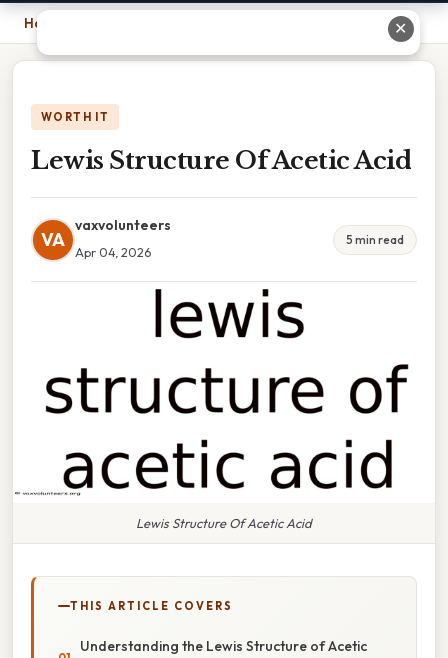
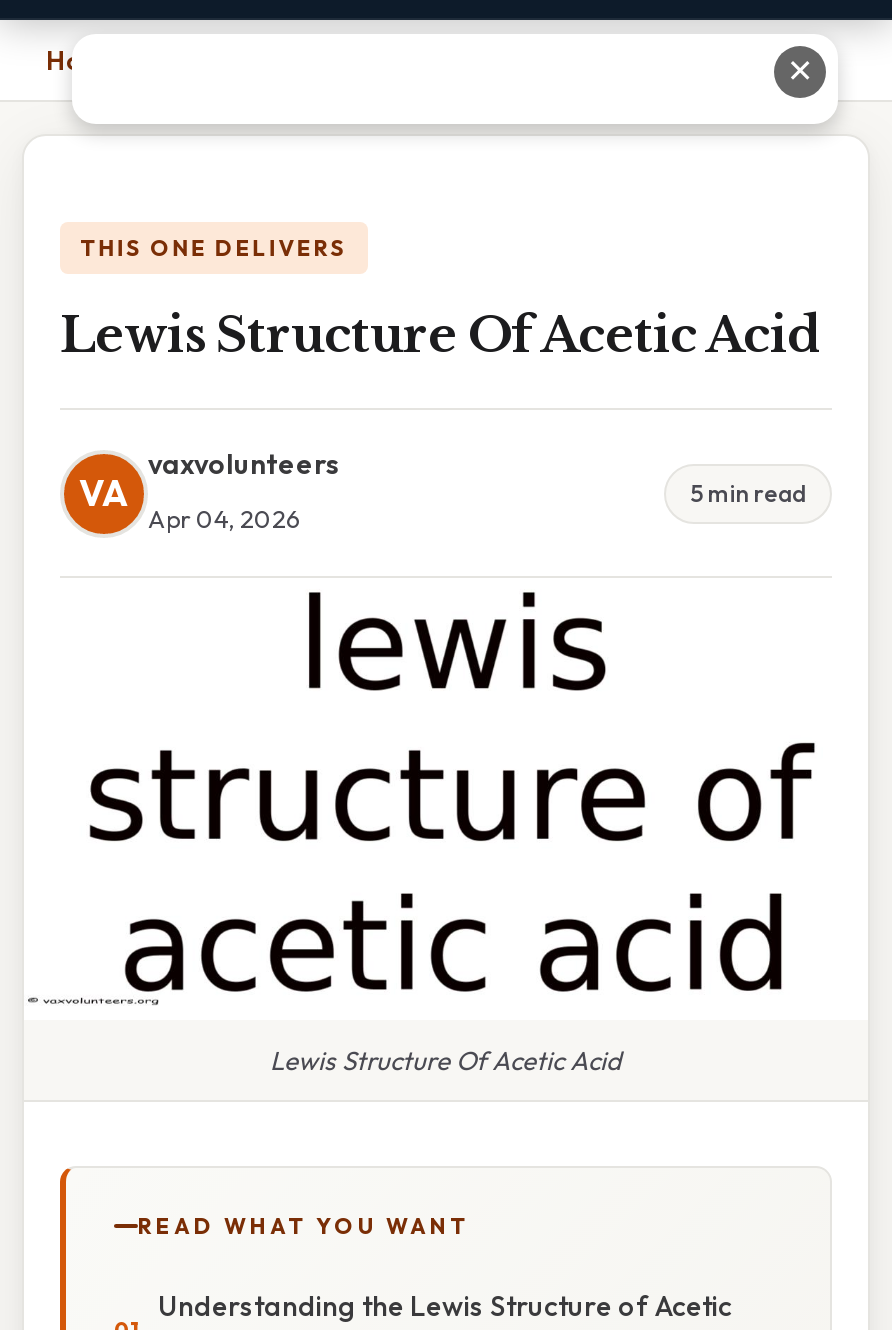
- WORTH IT
+ THIS ONE DELIVERS

- THIS ARTICLE COVERS
+ READ WHAT YOU WANT
